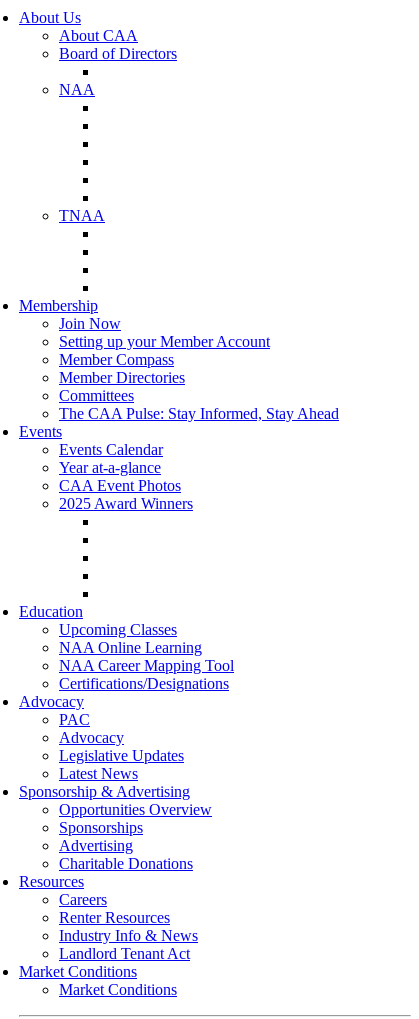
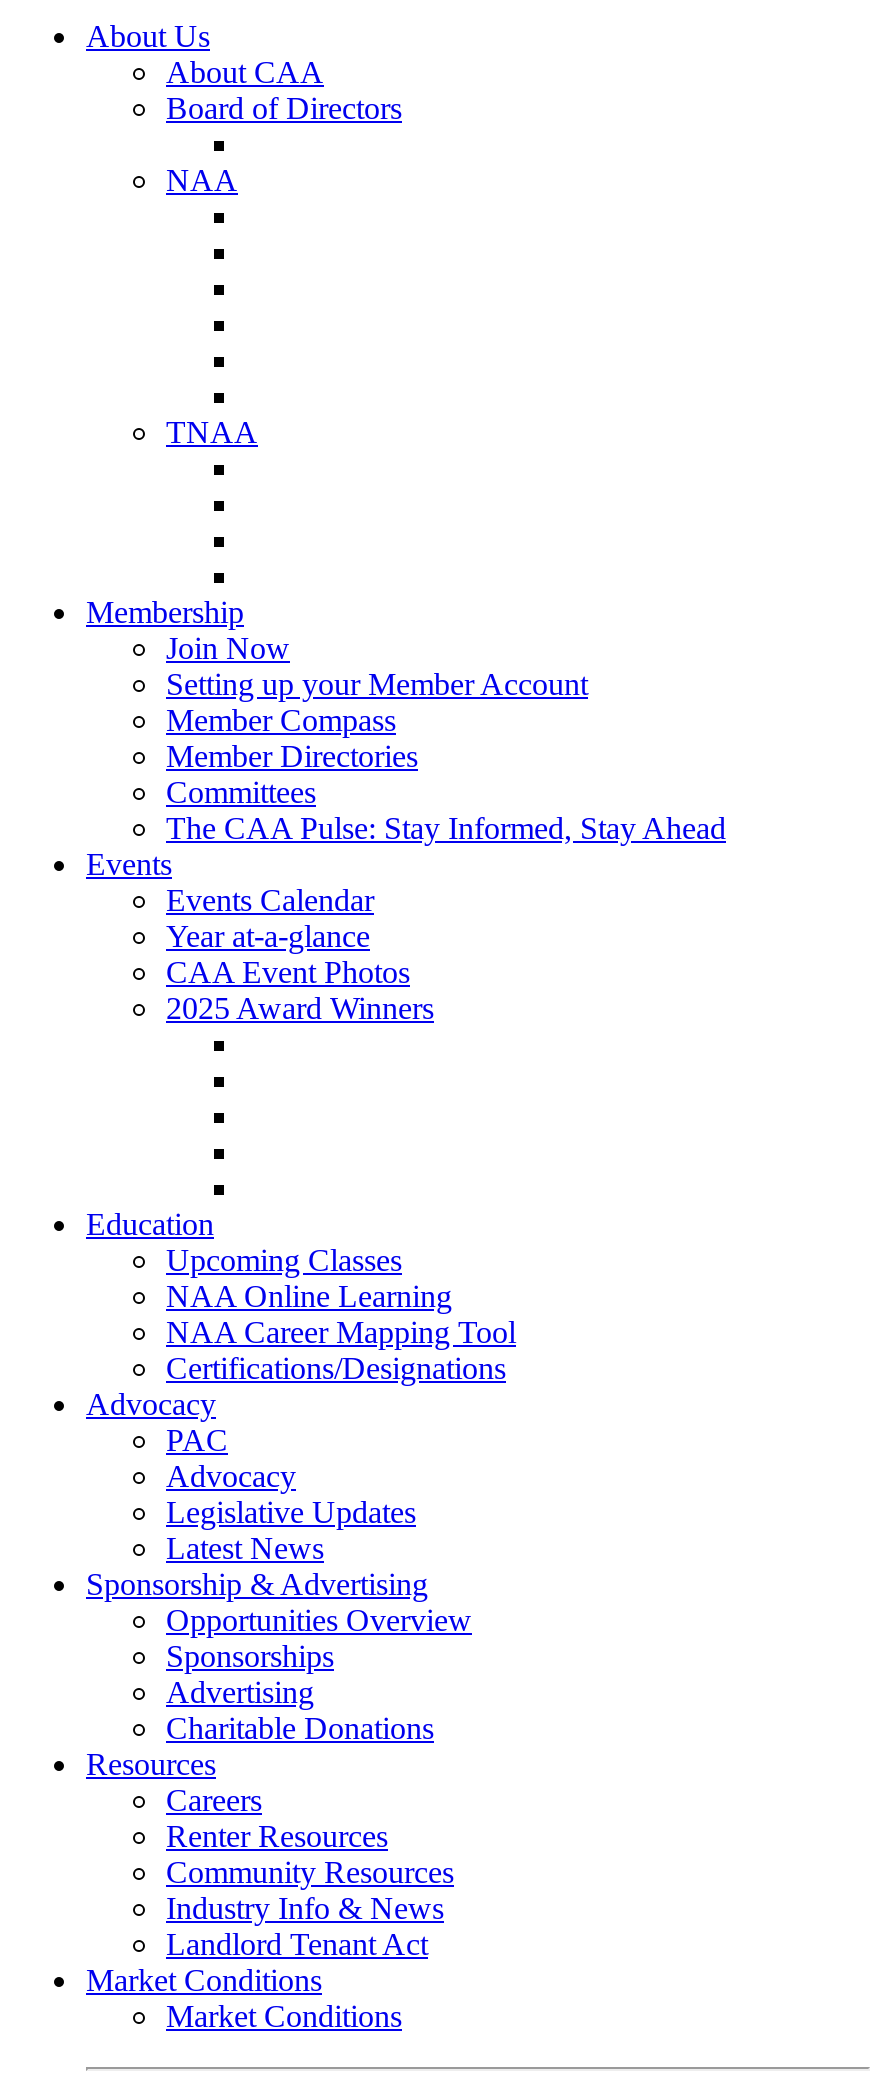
+ Community Resources
